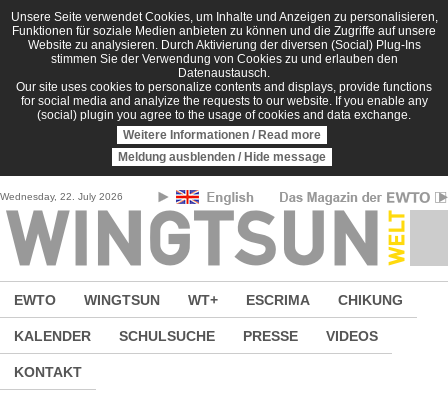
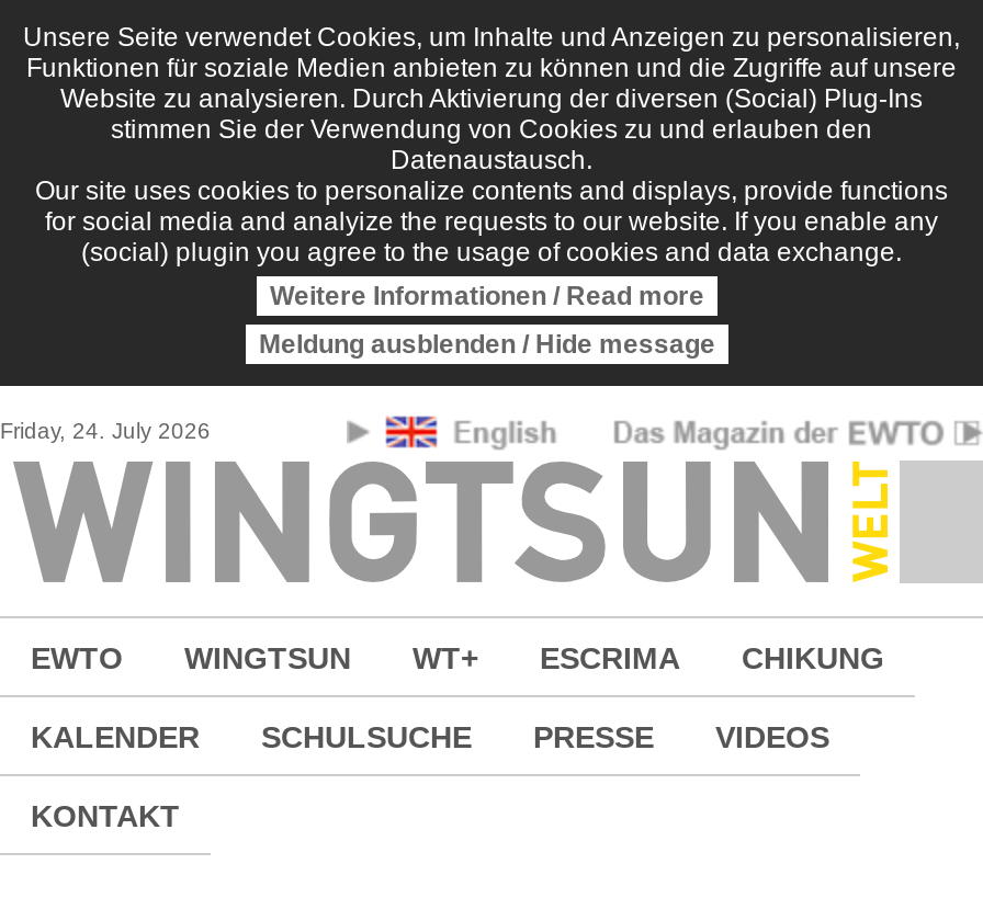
- Wednesday, 22. July 2026
+ Friday, 24. July 2026
